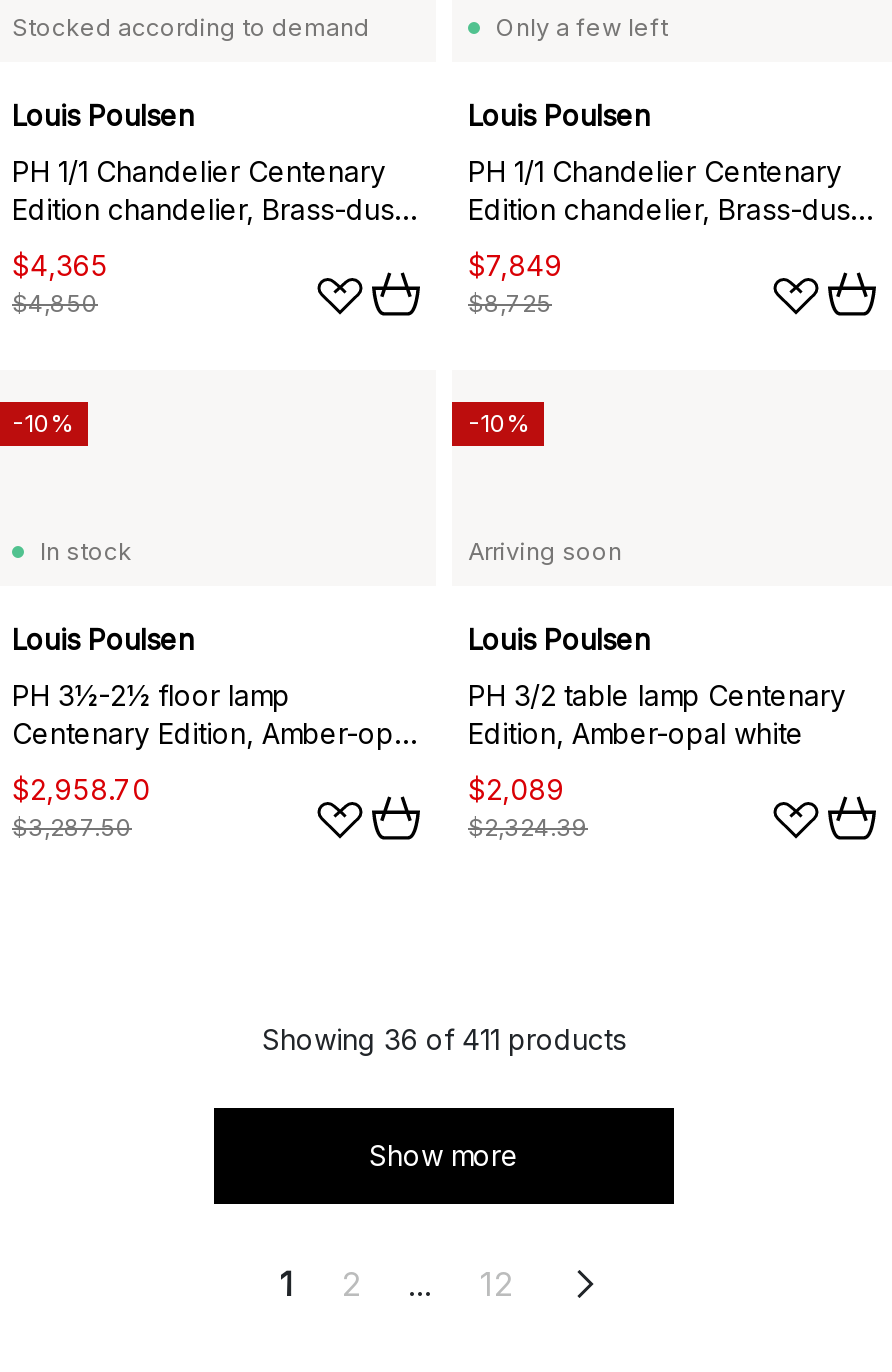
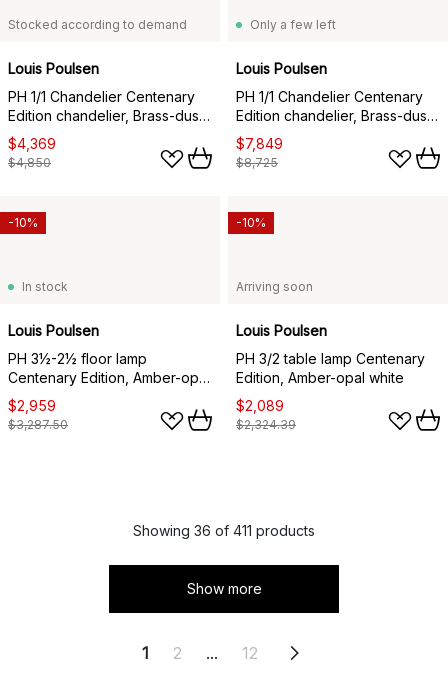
- $4,365
+ $4,369

- $2,958.70
+ $2,959
